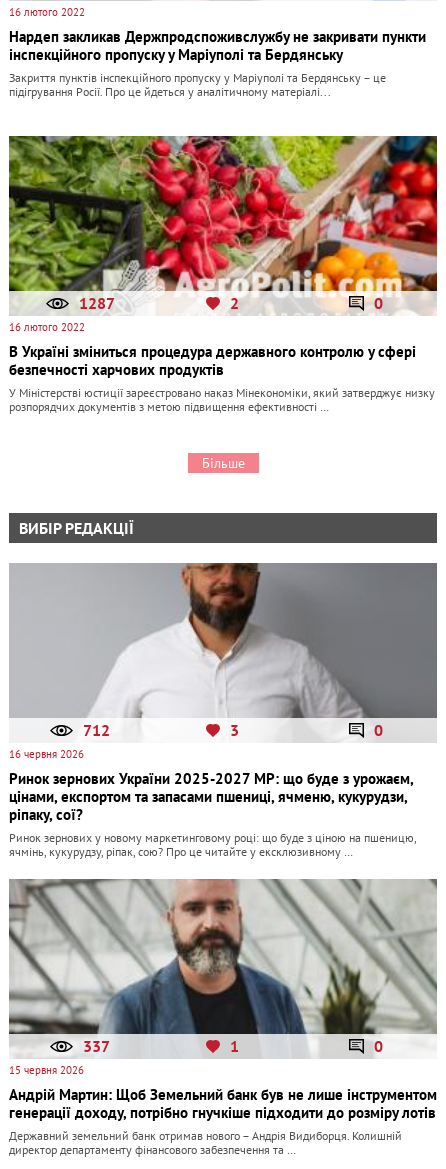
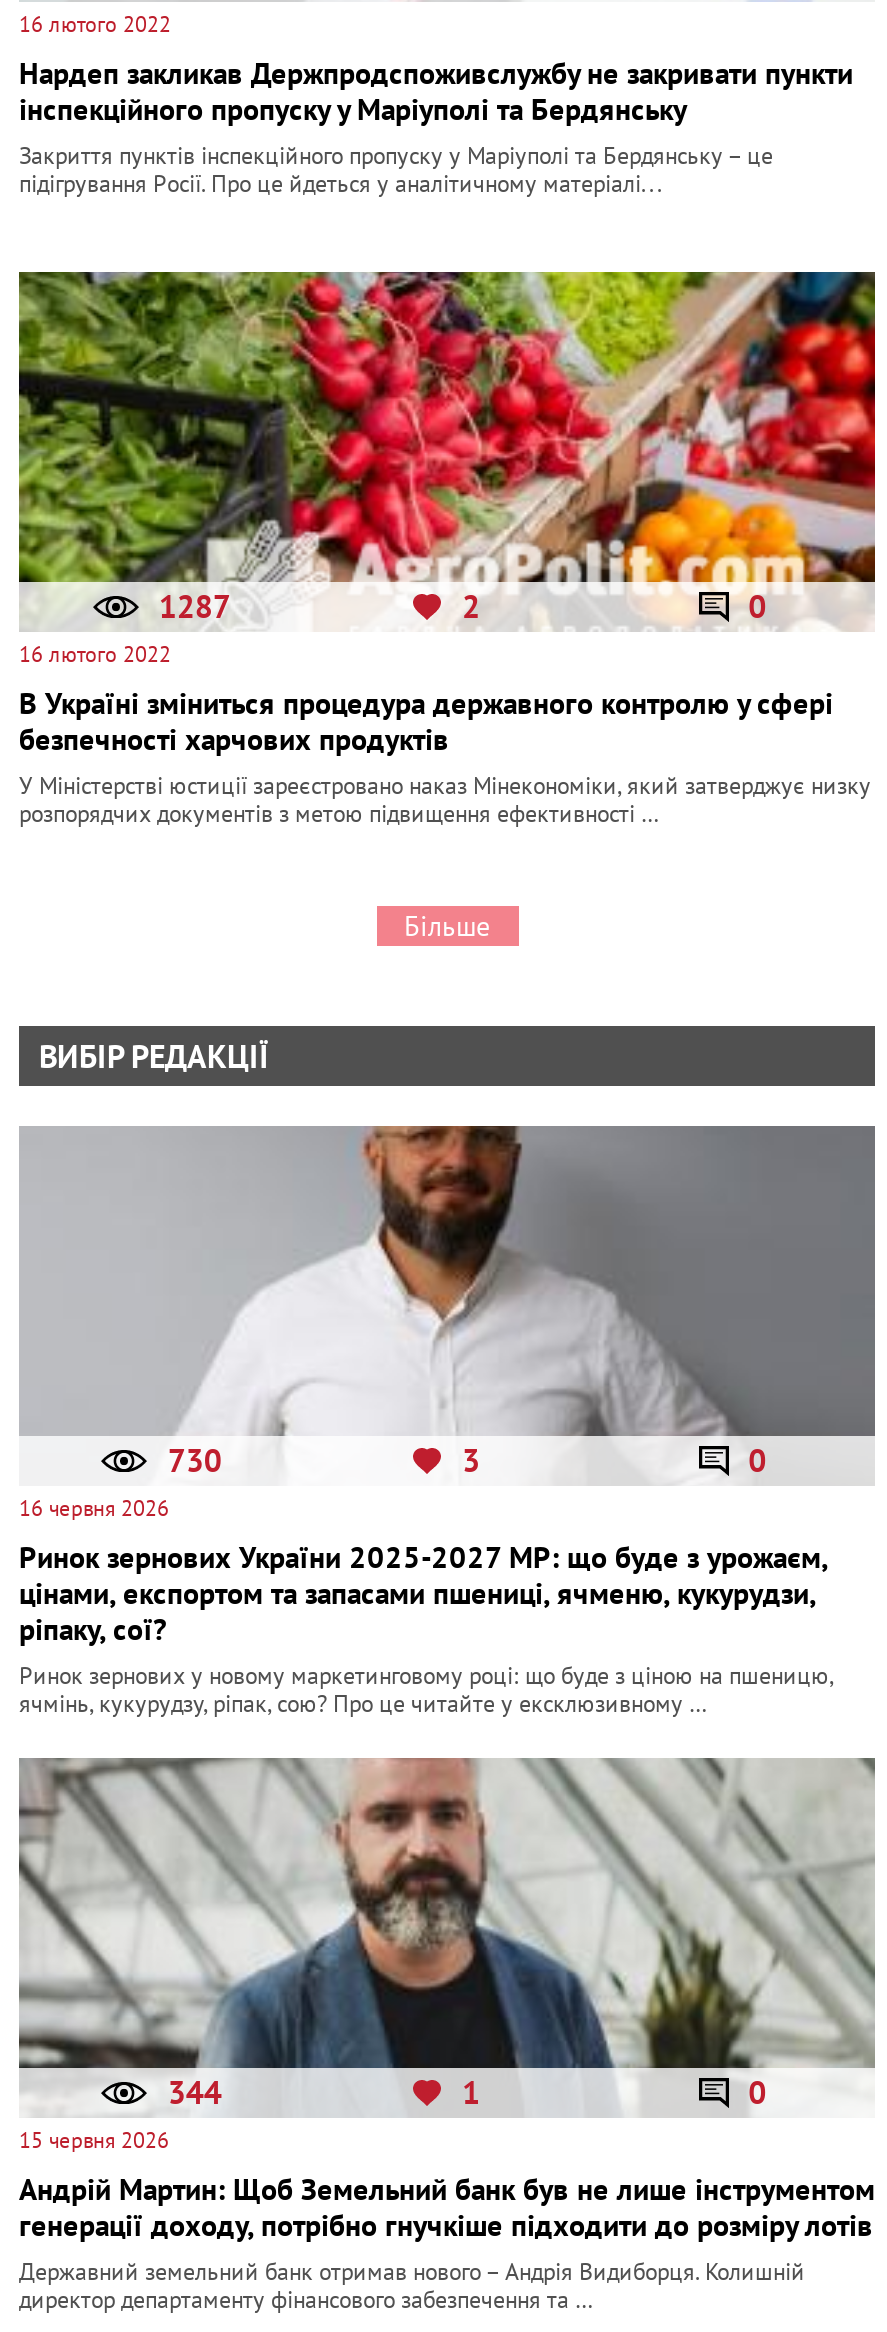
- 712
+ 730

- 337
+ 344
